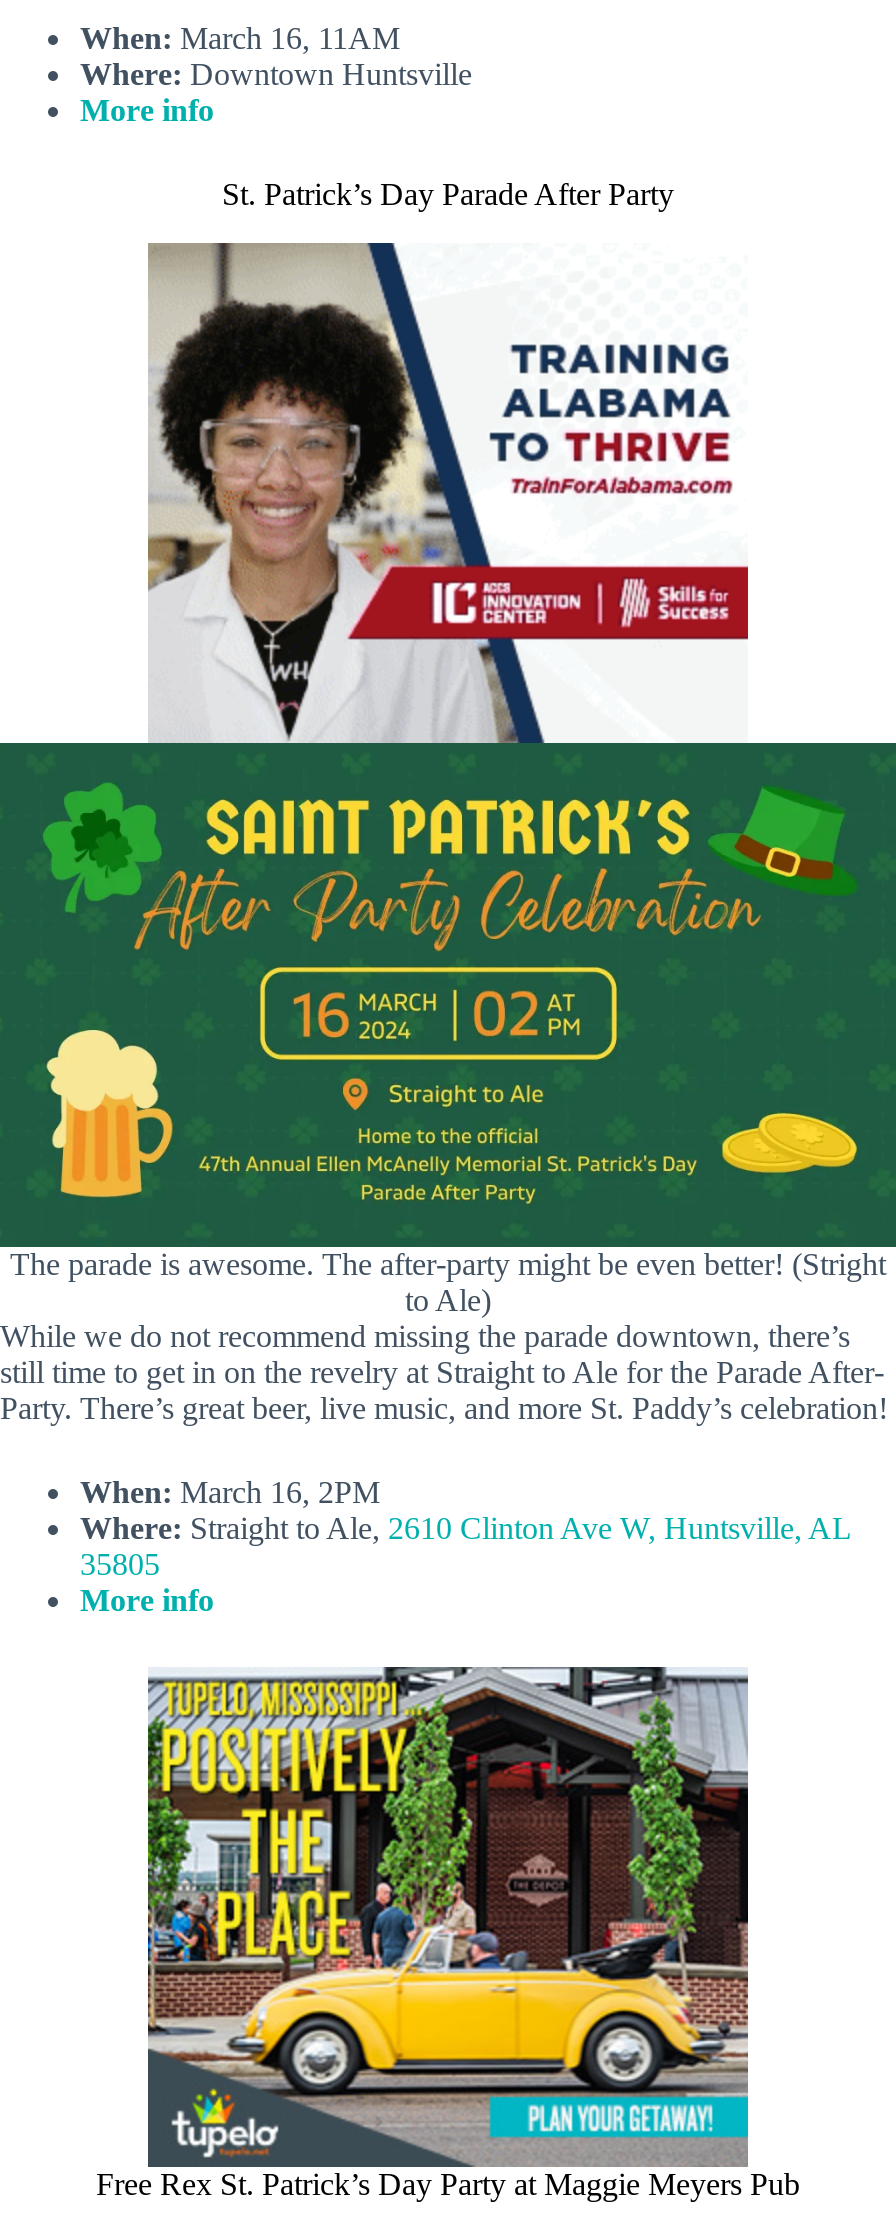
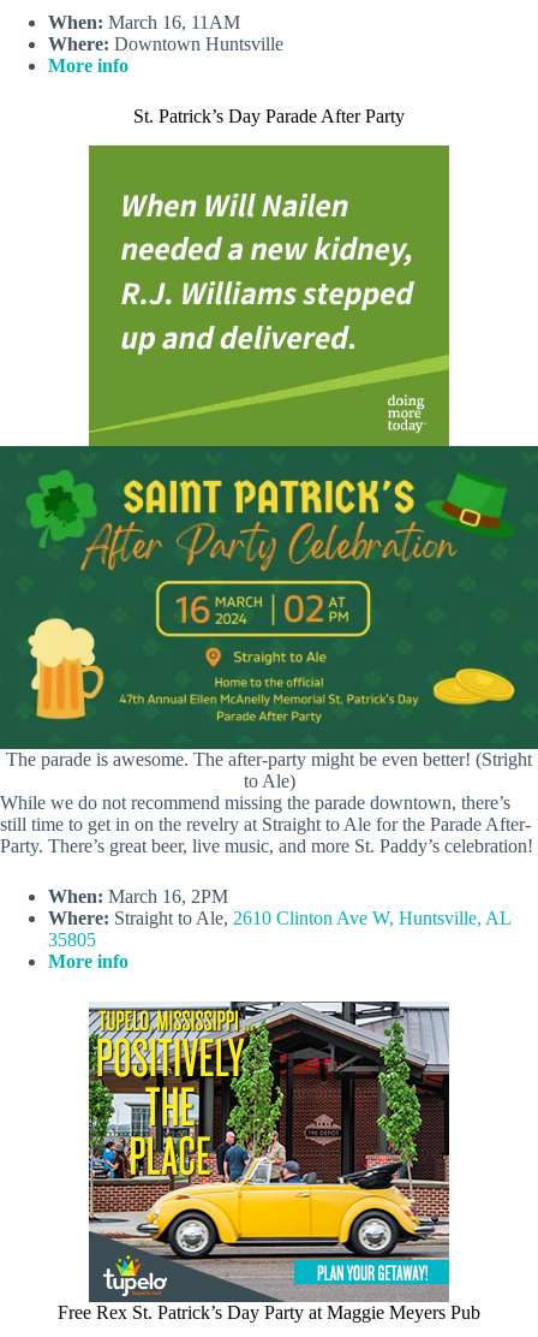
- [image]
+ [image]
